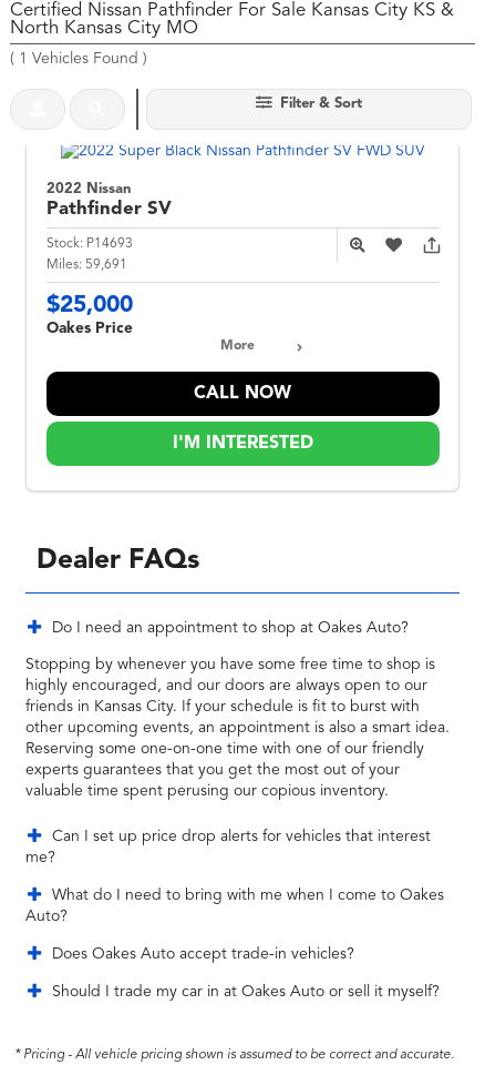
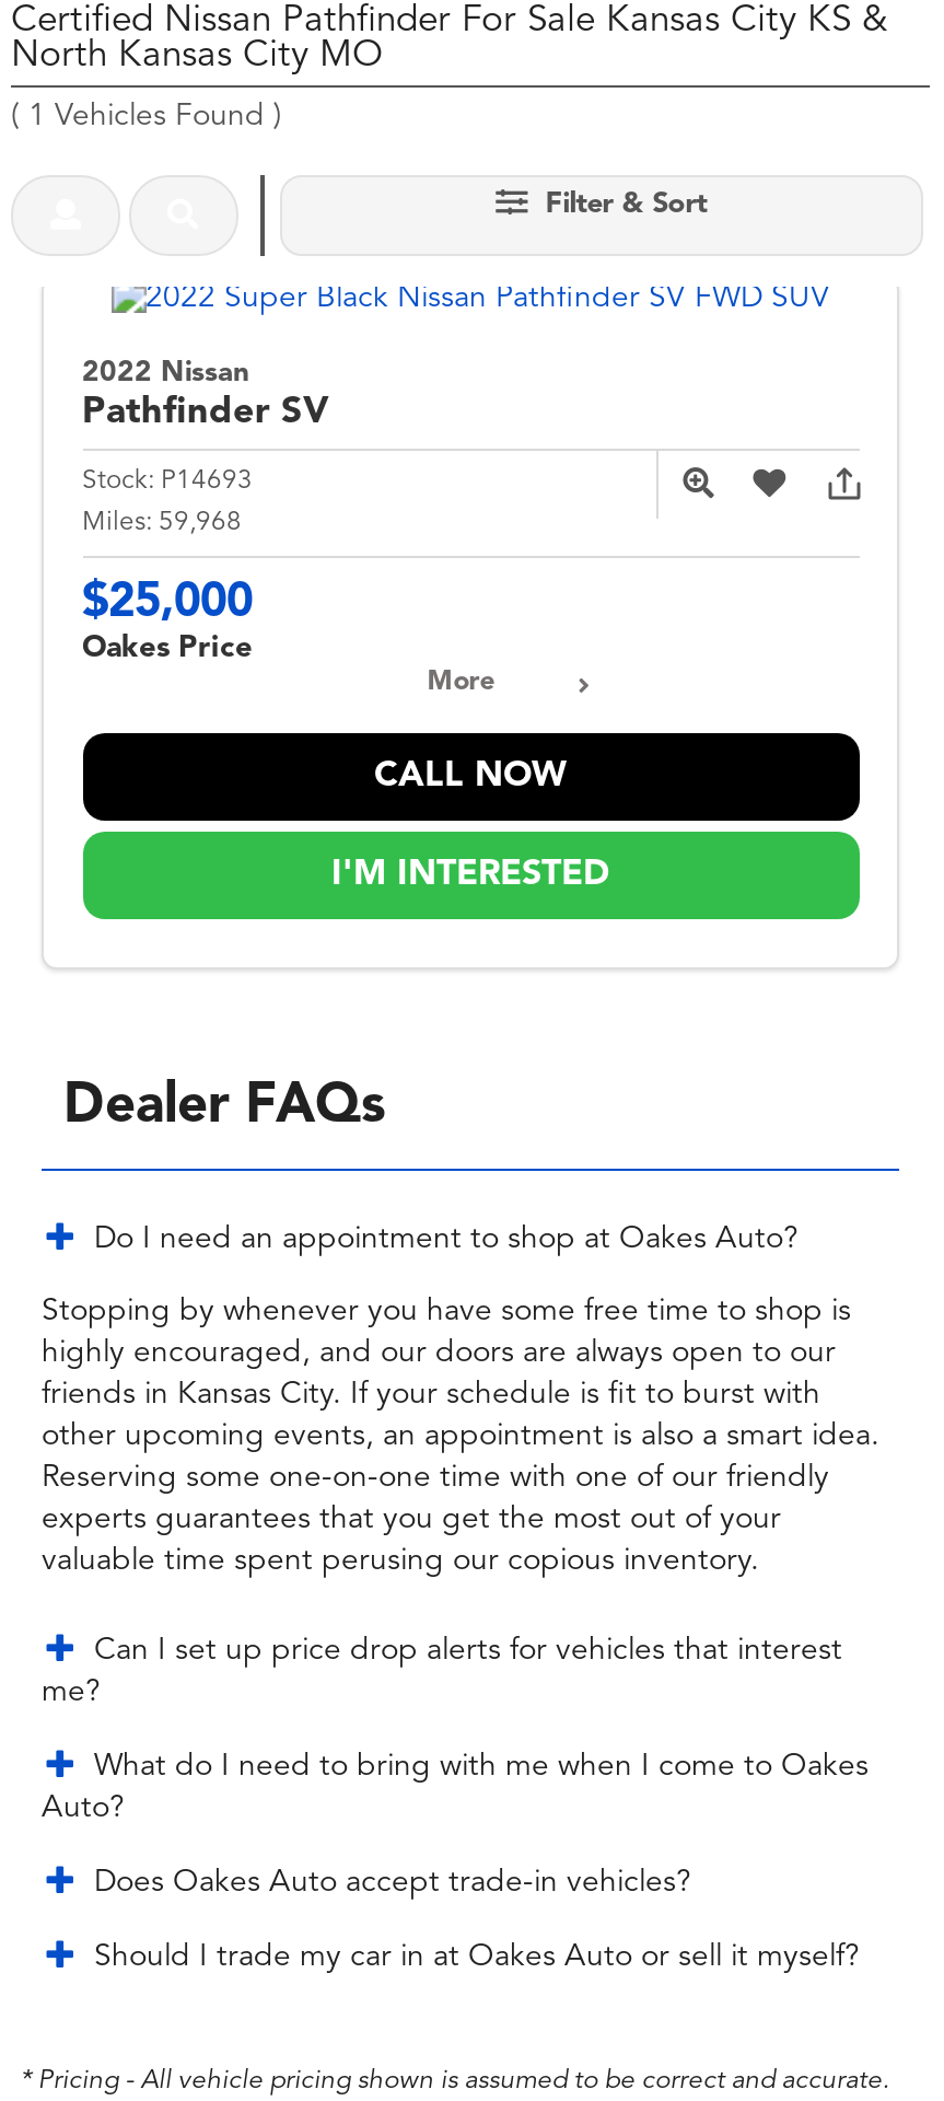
- Miles: 59,691
+ Miles: 59,968
